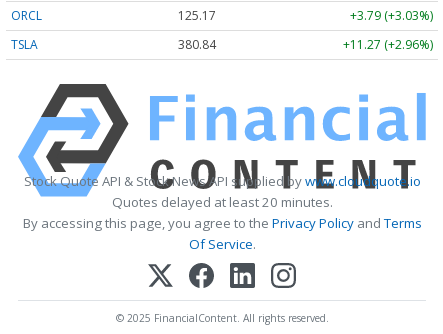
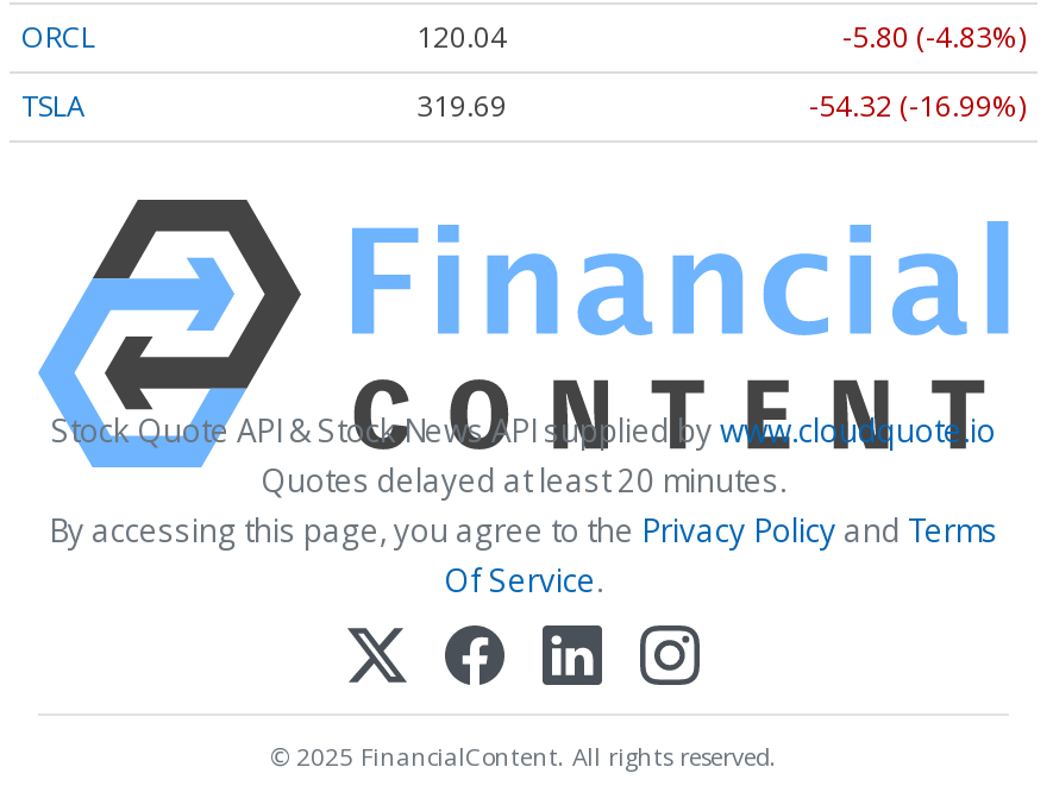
- 125.17
+ 120.04

- +3.79 (+3.03%)
+ -5.80 (-4.83%)

- 380.84
+ 319.69

- +11.27 (+2.96%)
+ -54.32 (-16.99%)
